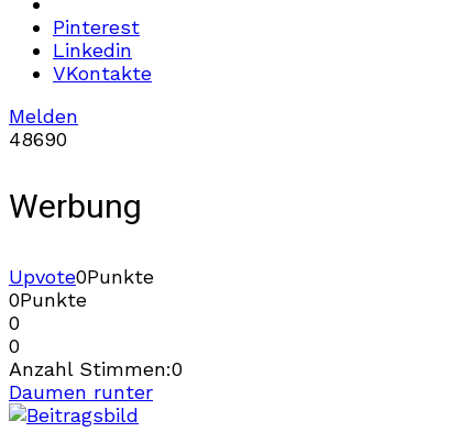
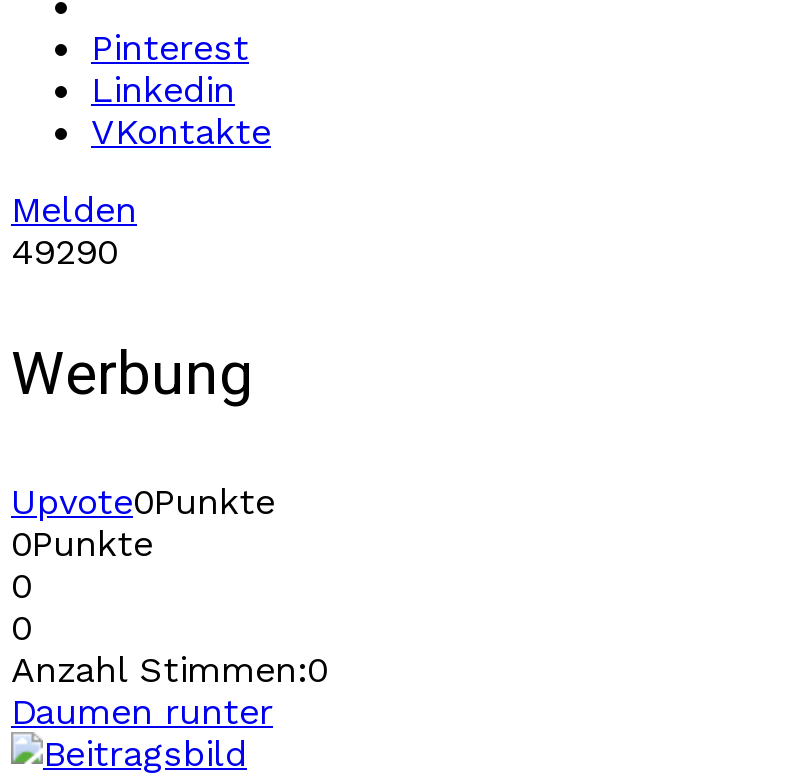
- 48690
+ 49290
